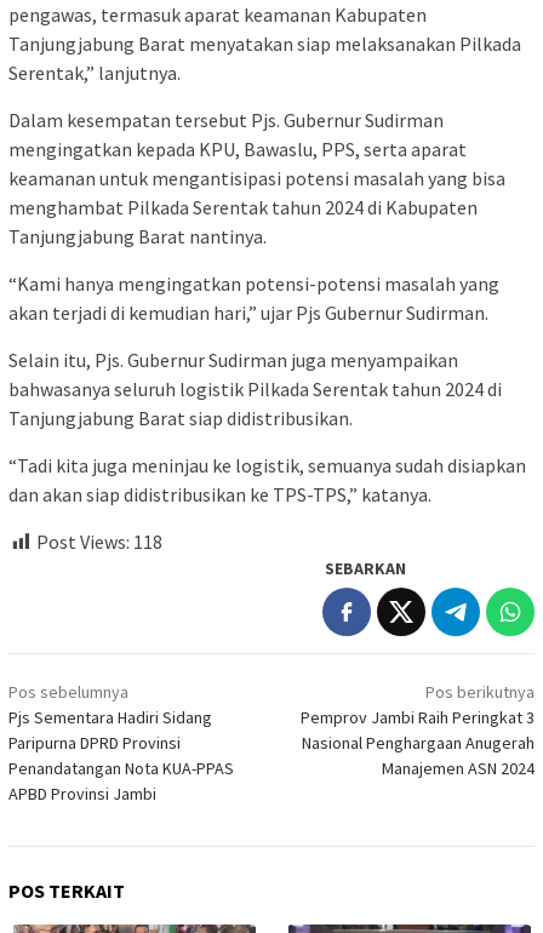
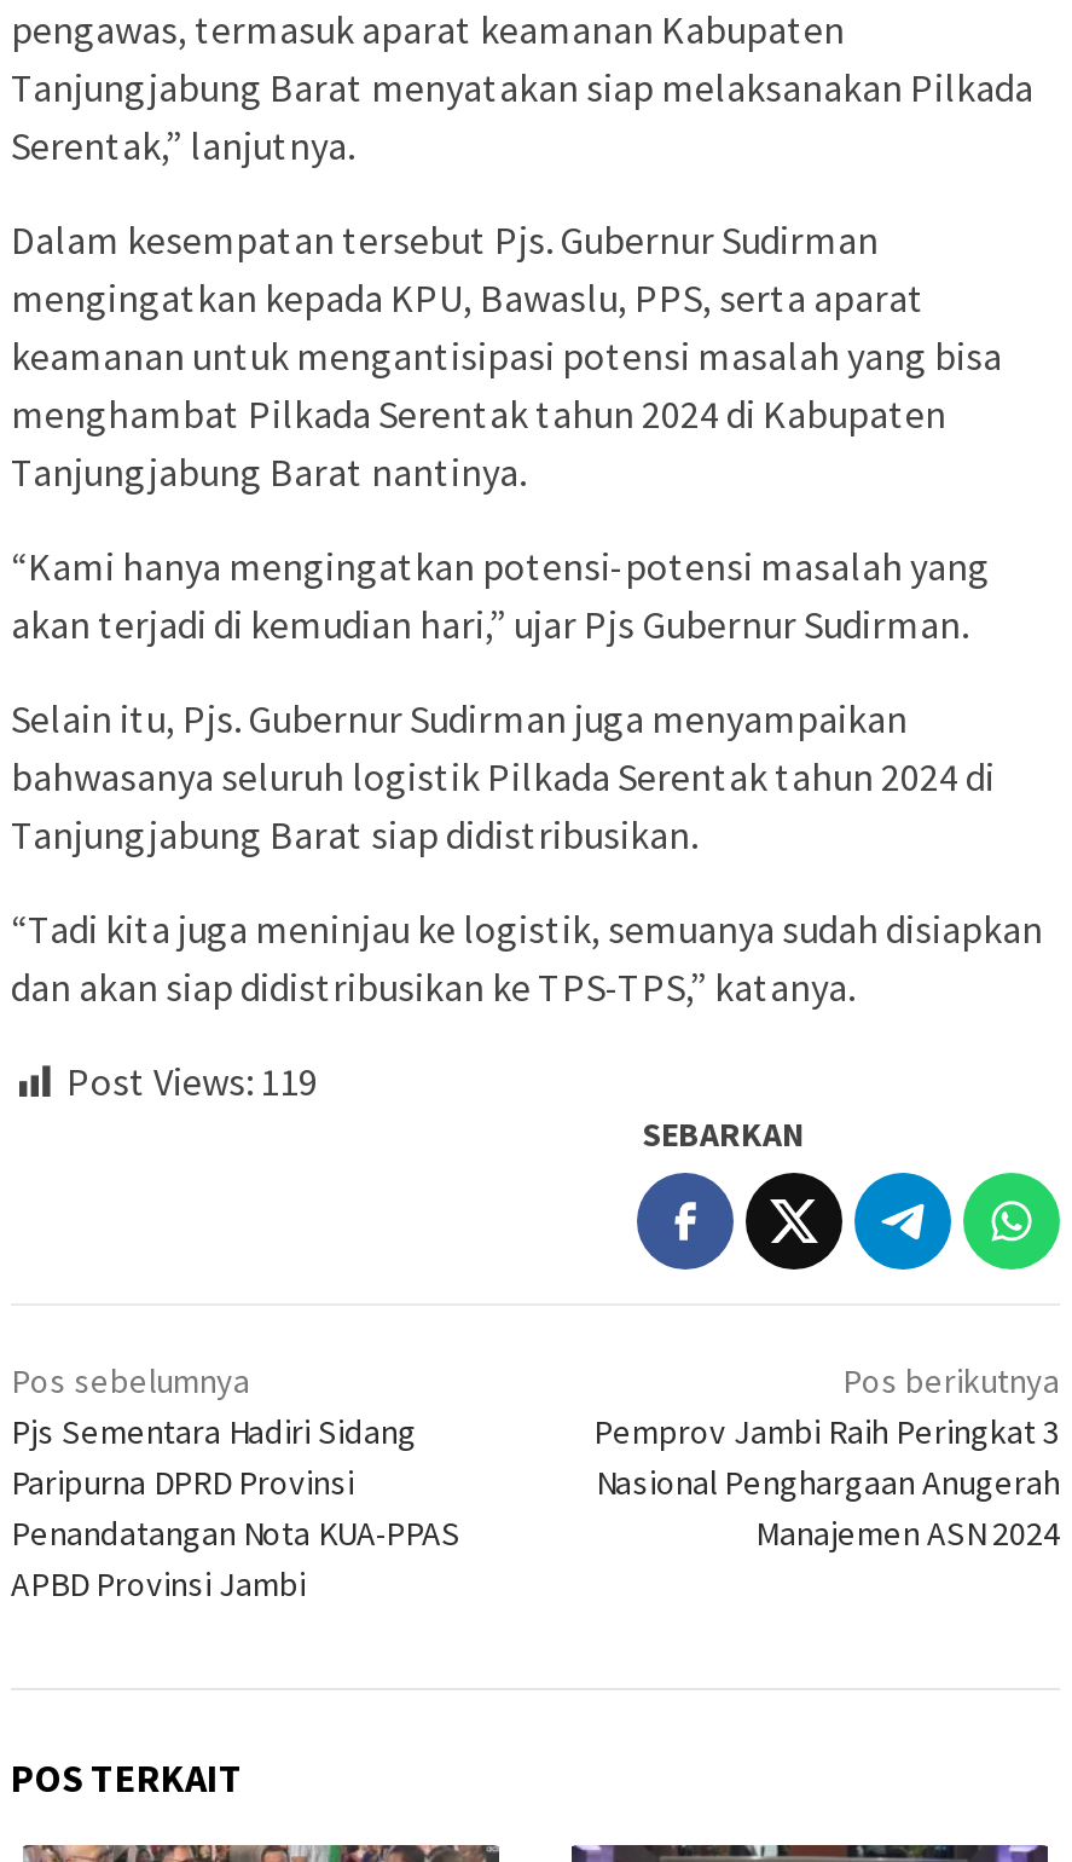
- Post Views: 118
+ Post Views: 119
